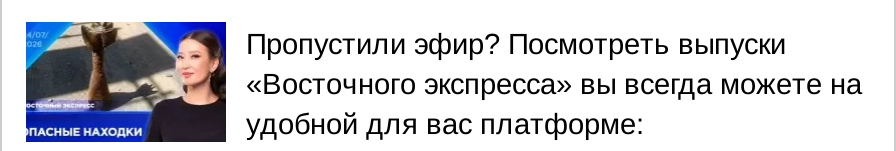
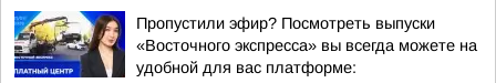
- [image]
+ [image]
